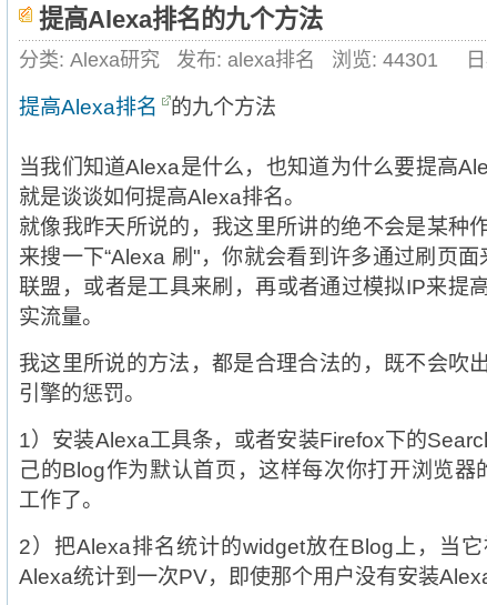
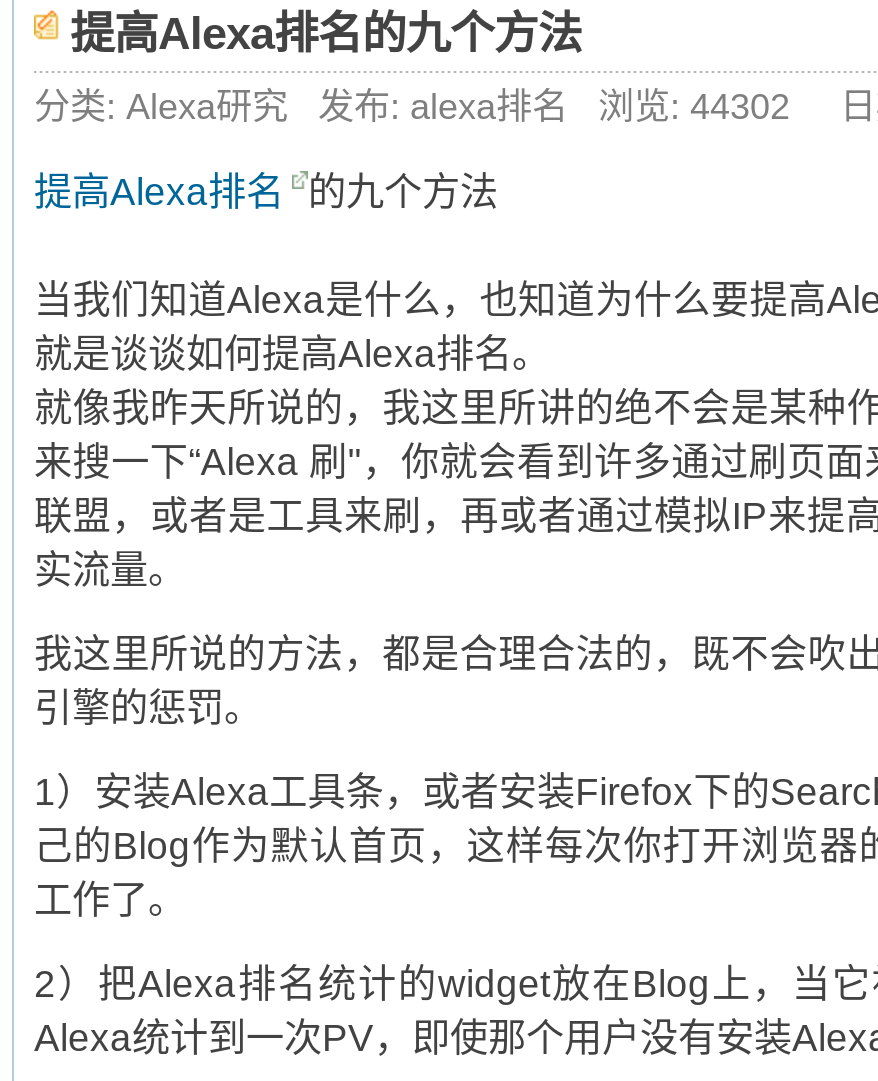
- 浏览: 44301
+ 浏览: 44302
